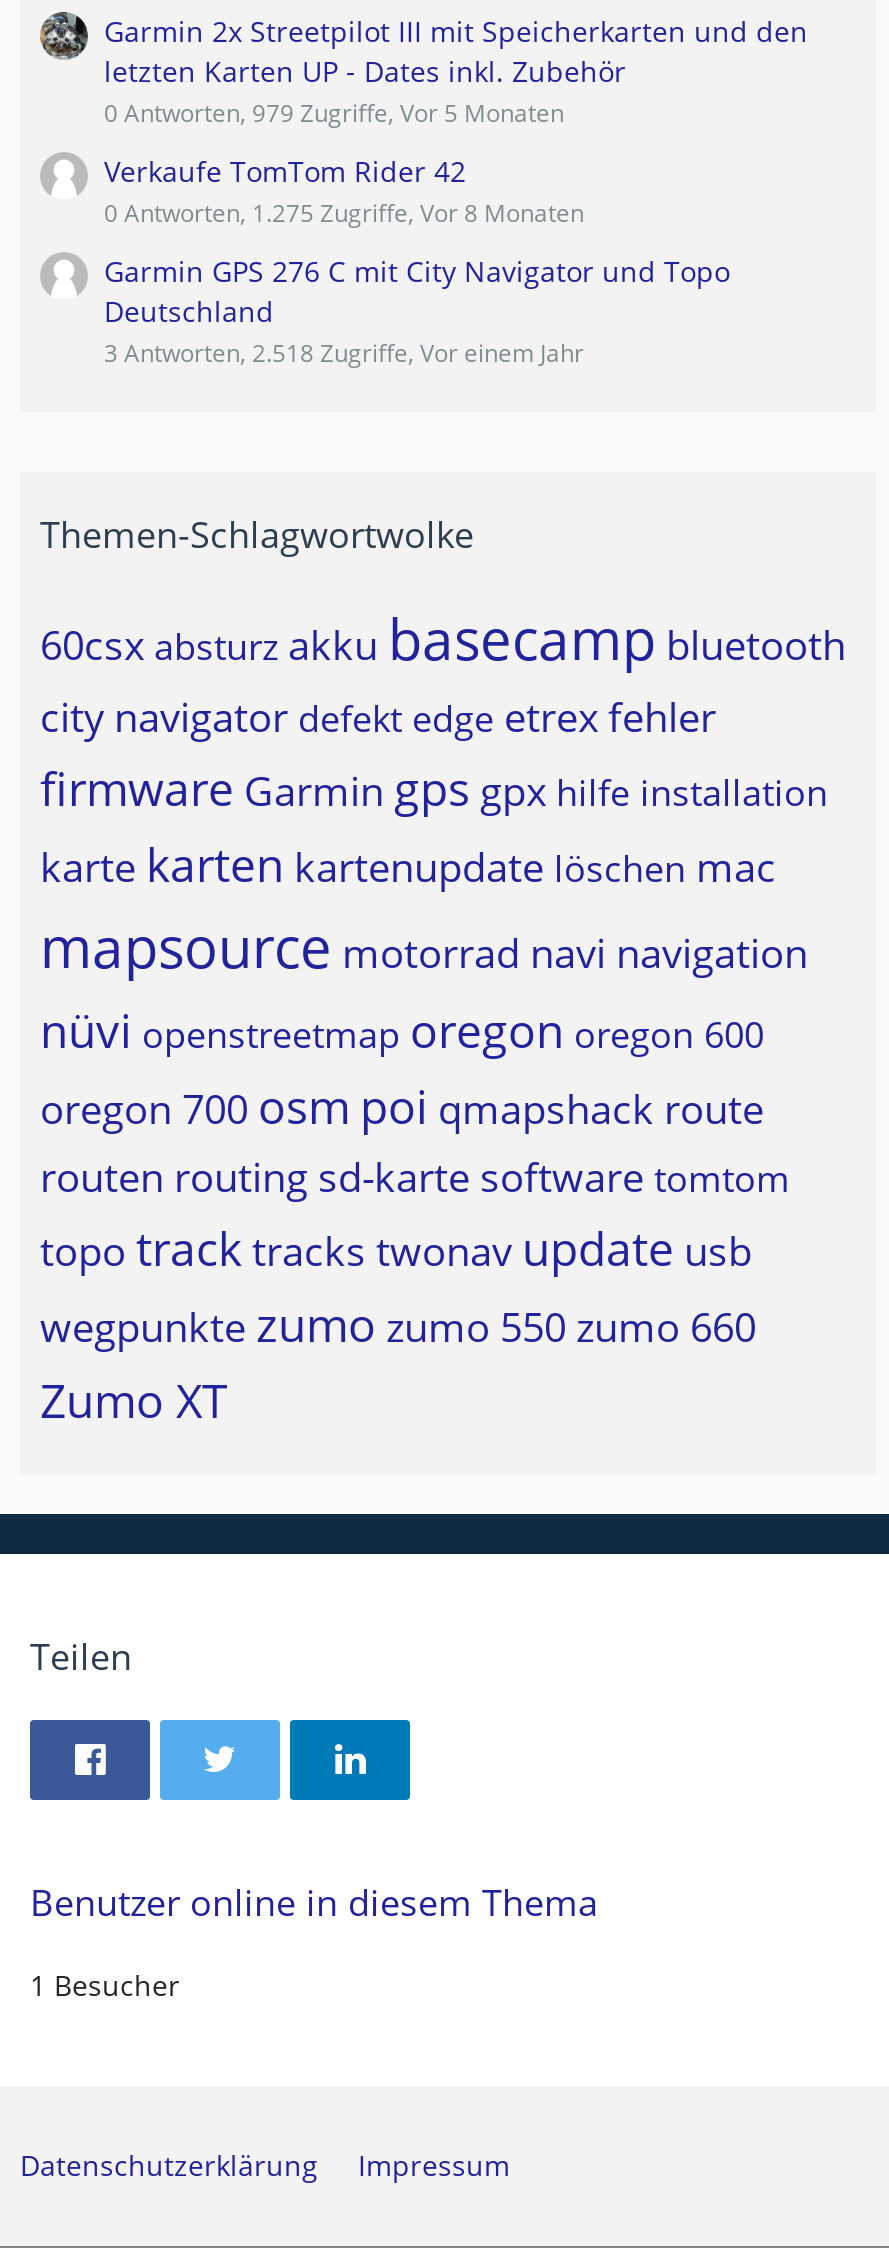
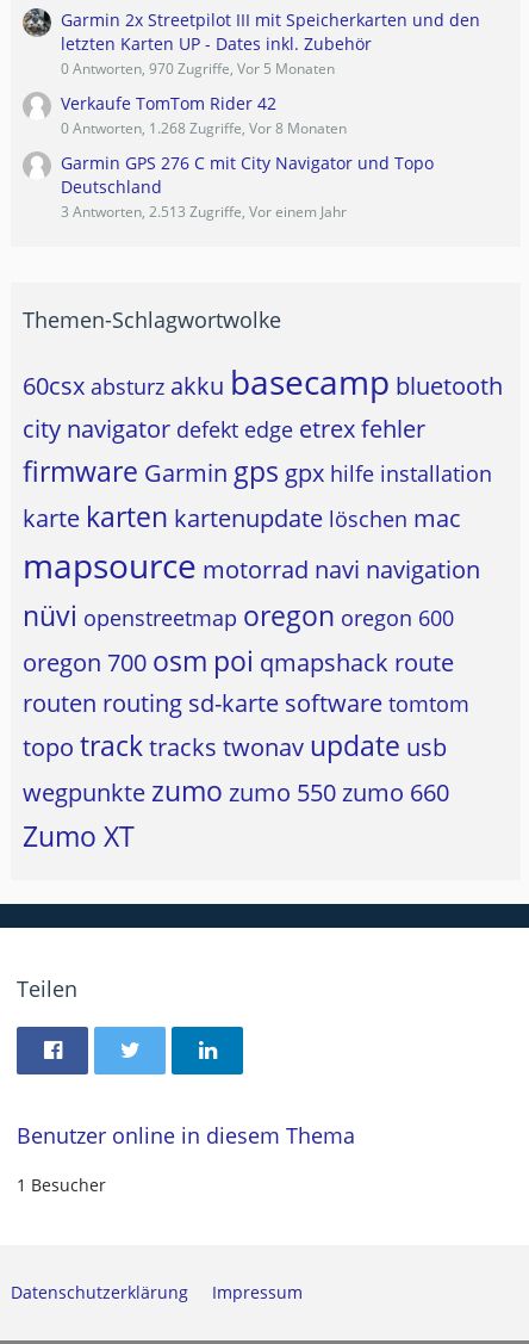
- 0 Antworten, 979 Zugriffe, Vor 5 Monaten
+ 0 Antworten, 970 Zugriffe, Vor 5 Monaten

- 0 Antworten, 1.275 Zugriffe, Vor 8 Monaten
+ 0 Antworten, 1.268 Zugriffe, Vor 8 Monaten

- 3 Antworten, 2.518 Zugriffe, Vor einem Jahr
+ 3 Antworten, 2.513 Zugriffe, Vor einem Jahr
